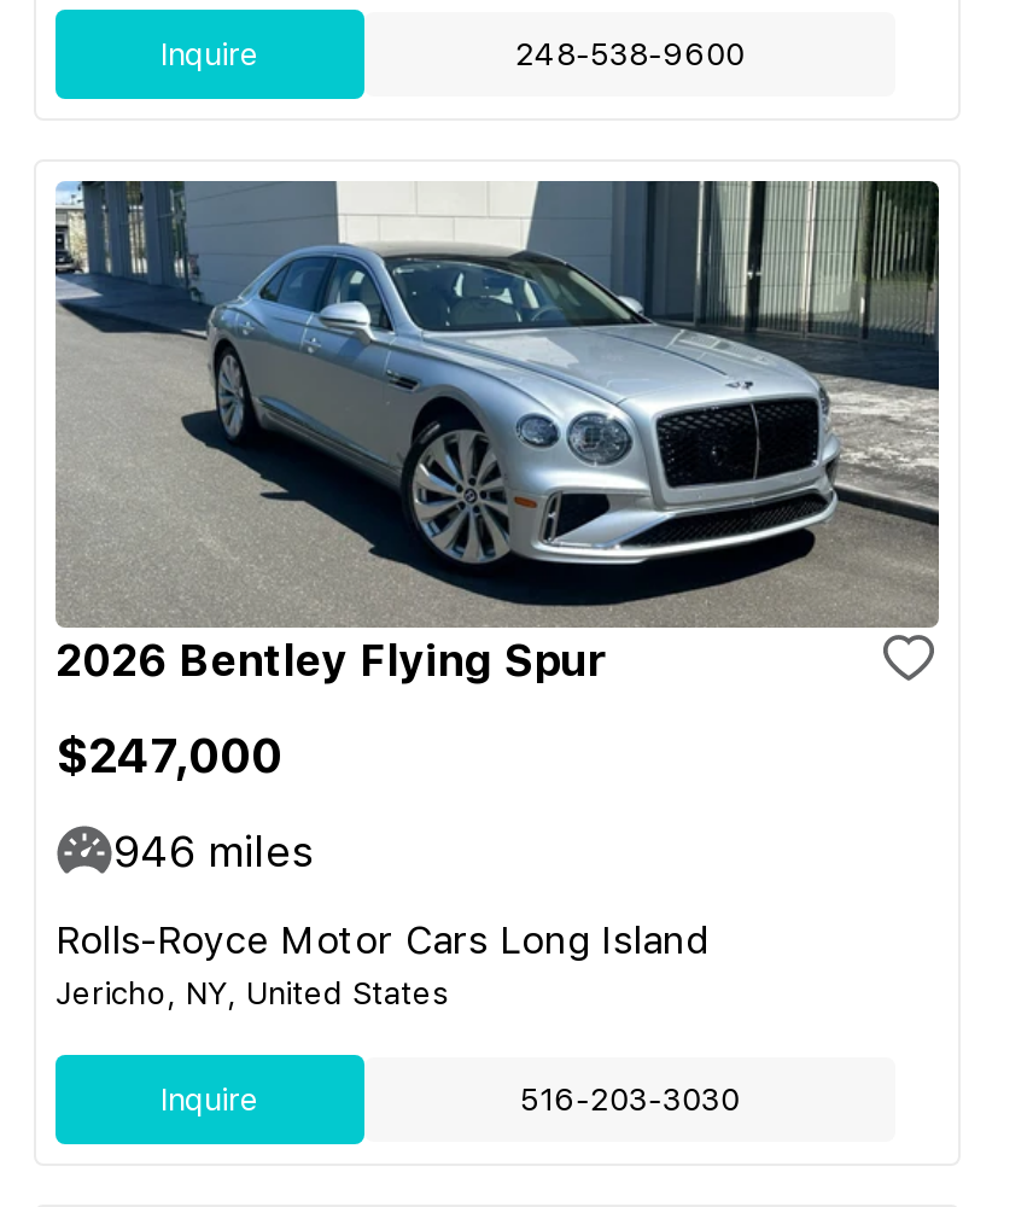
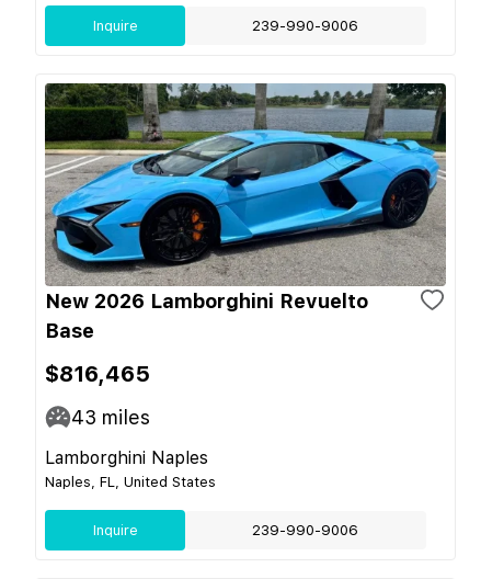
- 248-538-9600
+ 239-990-9006

- [image]
- 2026 Bentley Flying Spur
+ [image]
+ New 2026 Lamborghini Revuelto
+ Base

- $247,000
+ $816,465

- 946 miles
+ 43 miles

- Rolls-Royce Motor Cars Long Island
- Jericho, NY, United States
+ Lamborghini Naples
+ Naples, FL, United States

- 516-203-3030
+ 239-990-9006
